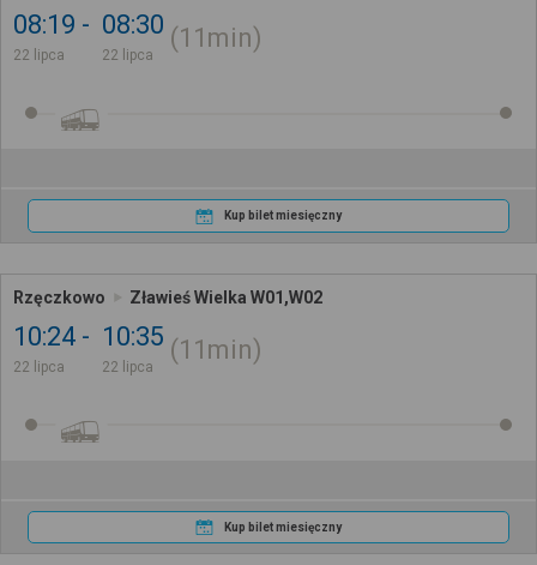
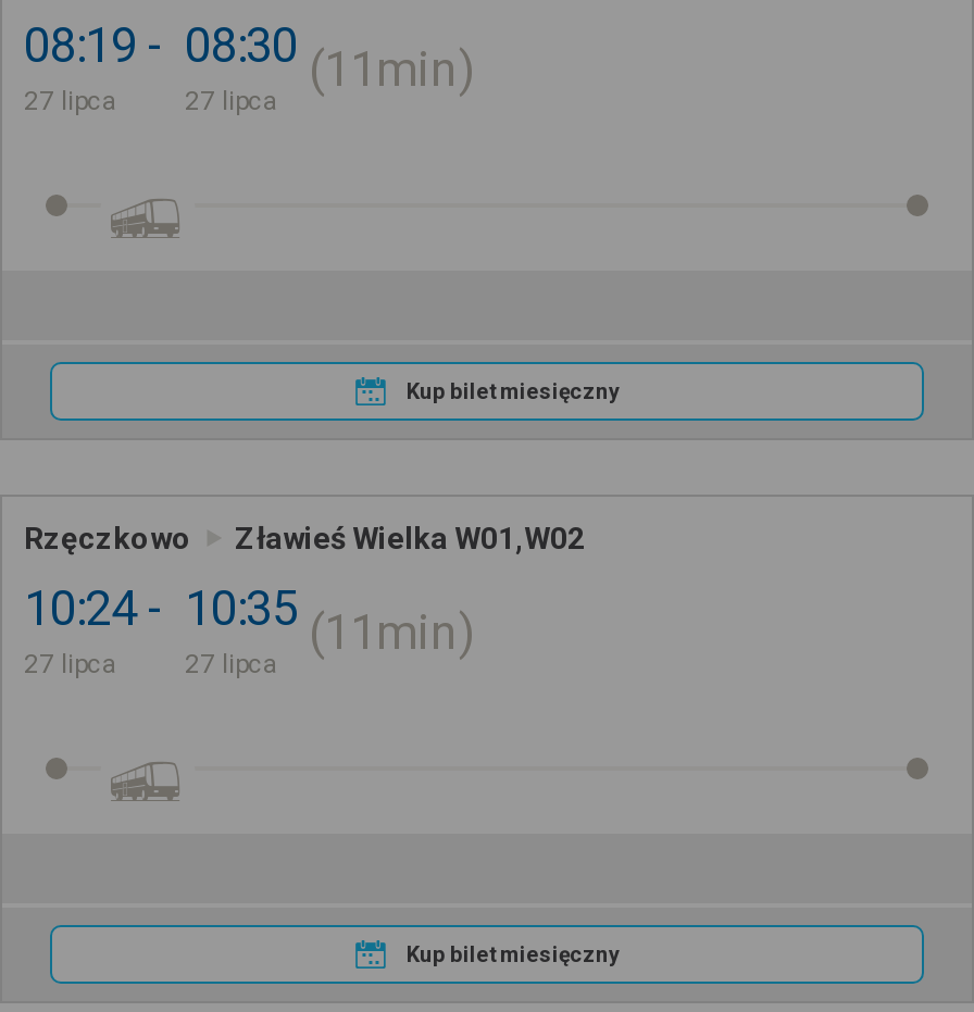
- 22 lipca
+ 27 lipca

- 22 lipca
+ 27 lipca

- 22 lipca
+ 27 lipca

- 22 lipca
+ 27 lipca
